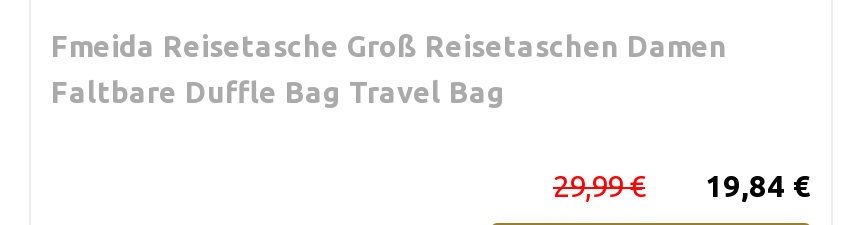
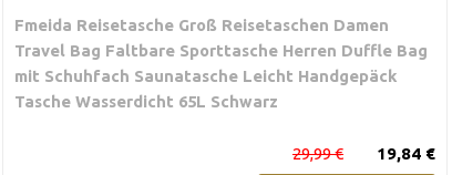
- Faltbare Duffle Bag Travel Bag
+ Travel Bag Faltbare Sporttasche Herren Duffle Bag
+ mit Schuhfach Saunatasche Leicht Handgepäck
+ Tasche Wasserdicht 65L Schwarz
